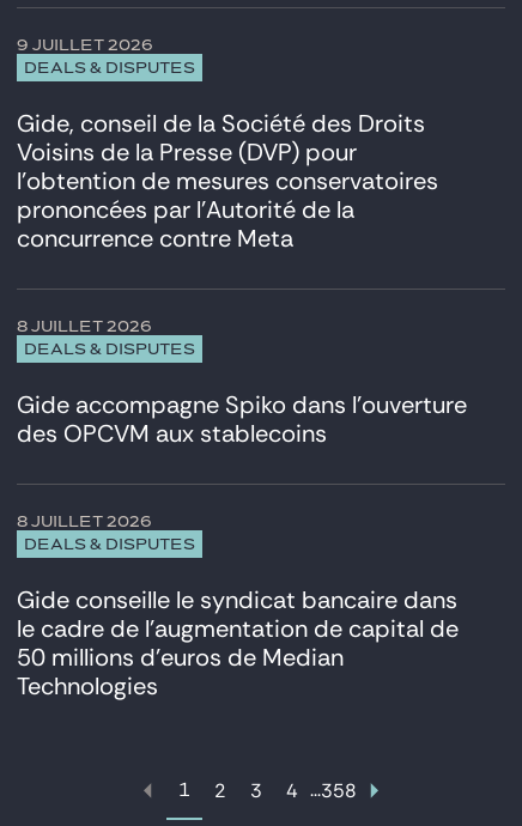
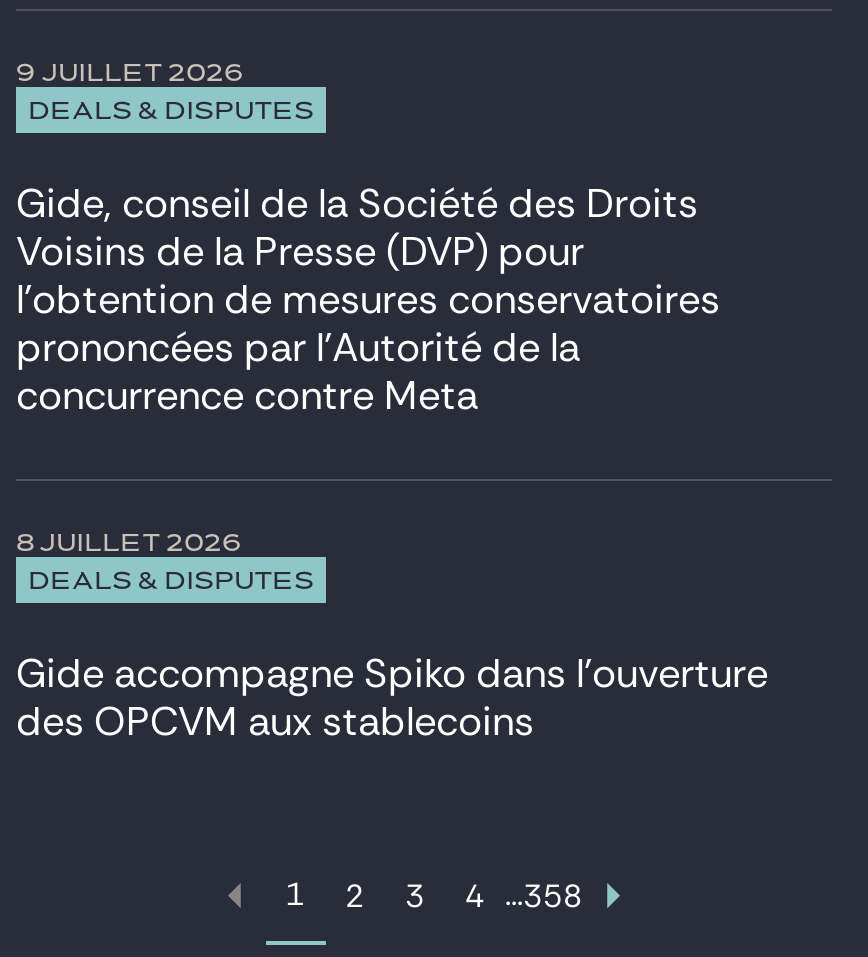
- 8 JUILLET 2026
- Gide conseille le syndicat bancaire dans
- le cadre de l’augmentation de capital de
- 50 millions d’euros de Median
- Technologies

- DEALS & DISPUTES
